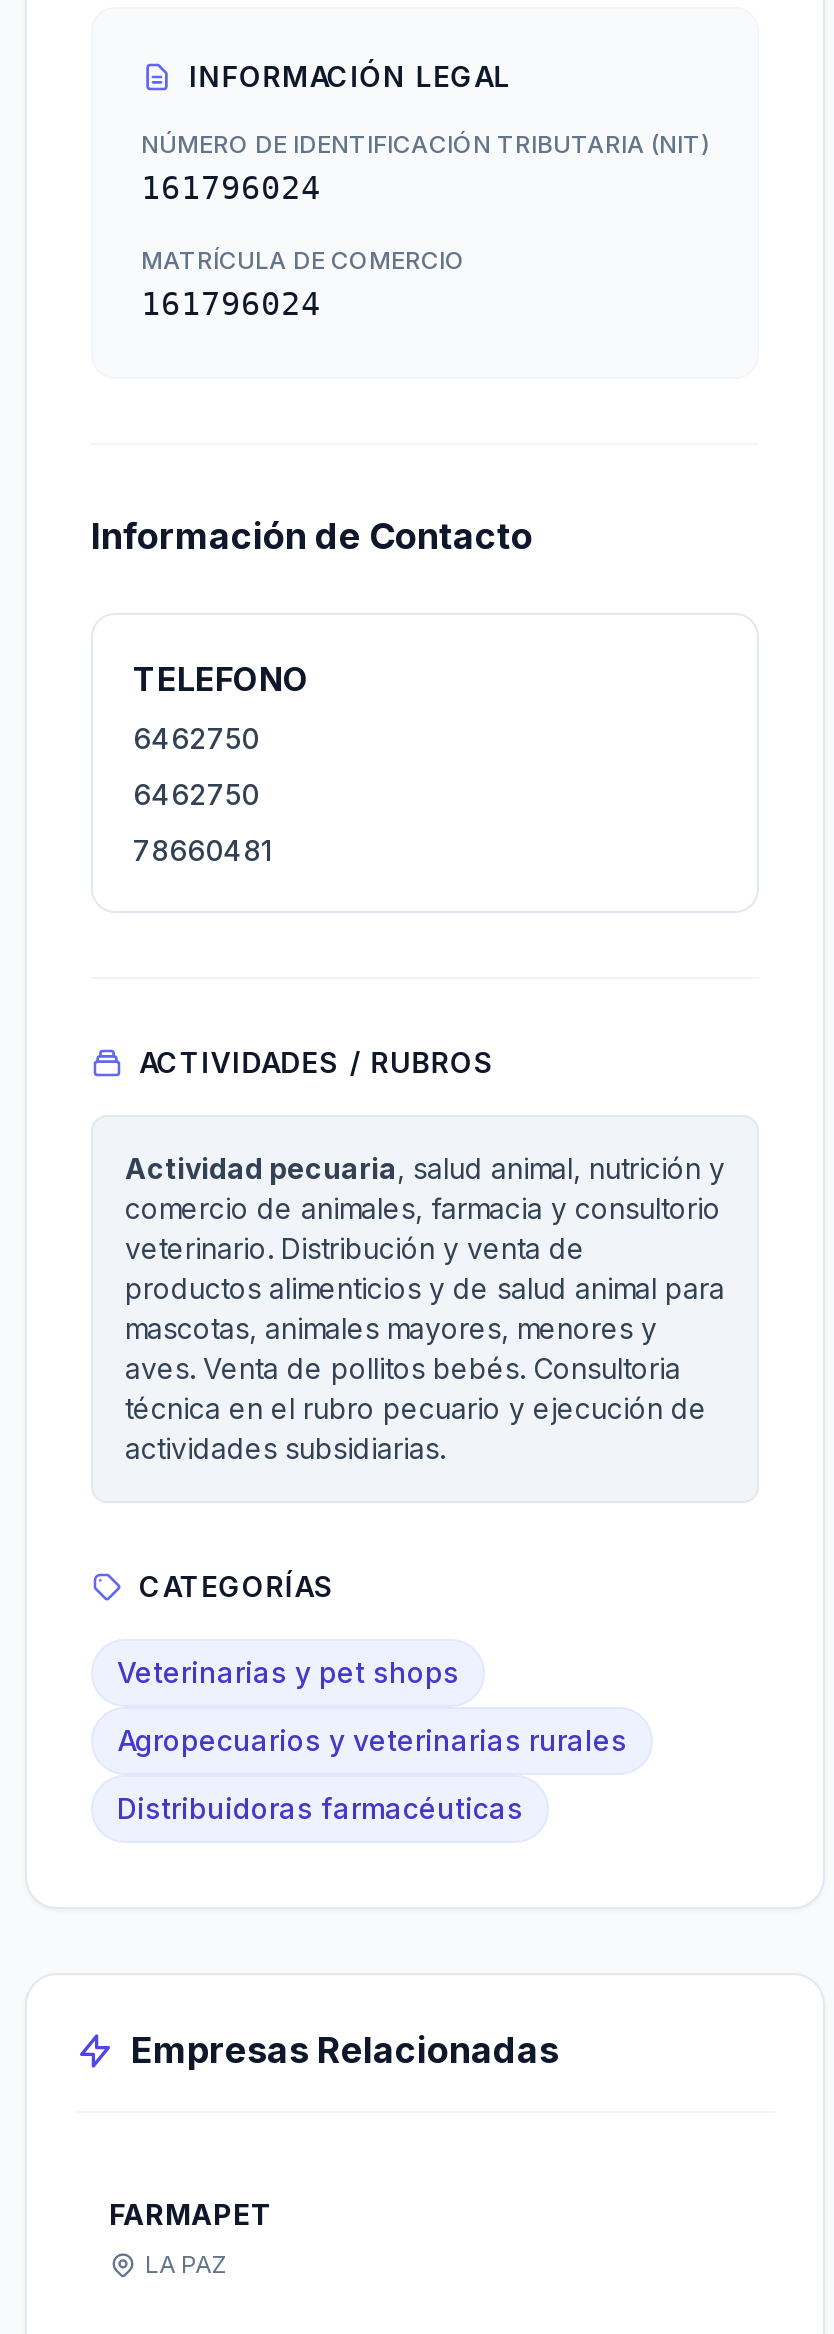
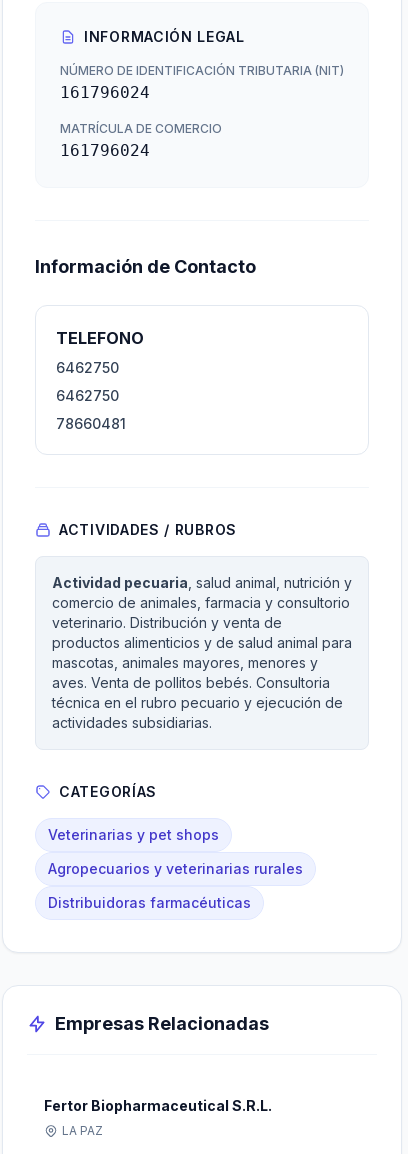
- FARMAPET
+ Fertor Biopharmaceutical S.R.L.
